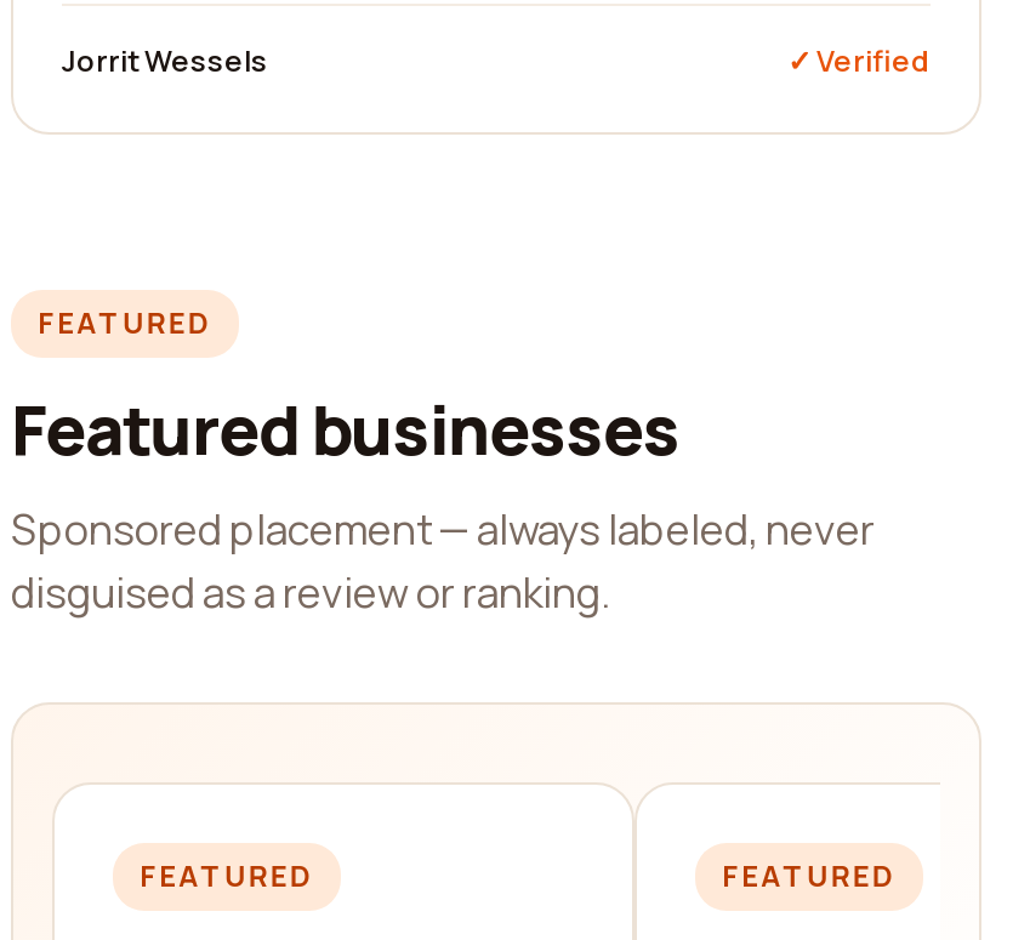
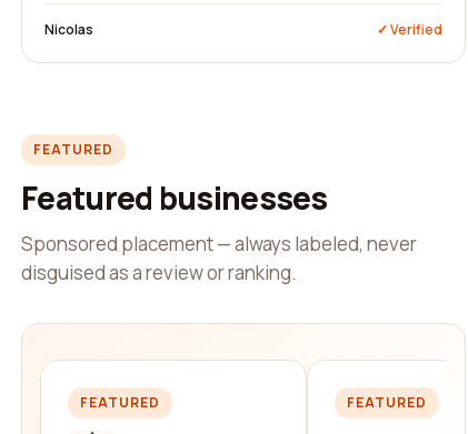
- Jorrit Wessels
+ Nicolas
